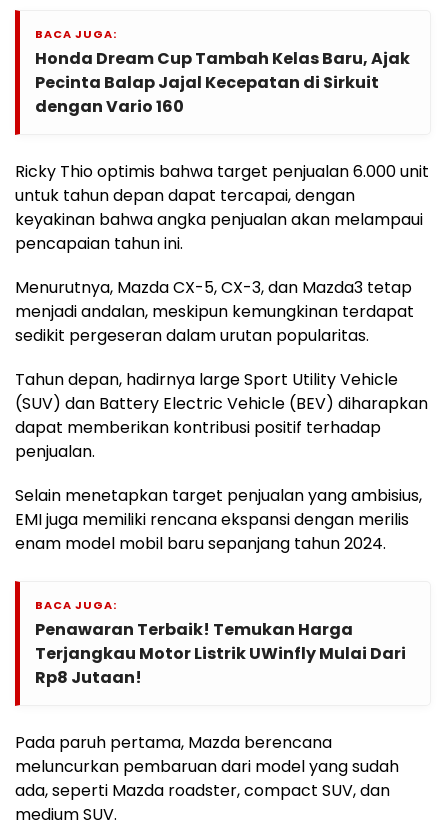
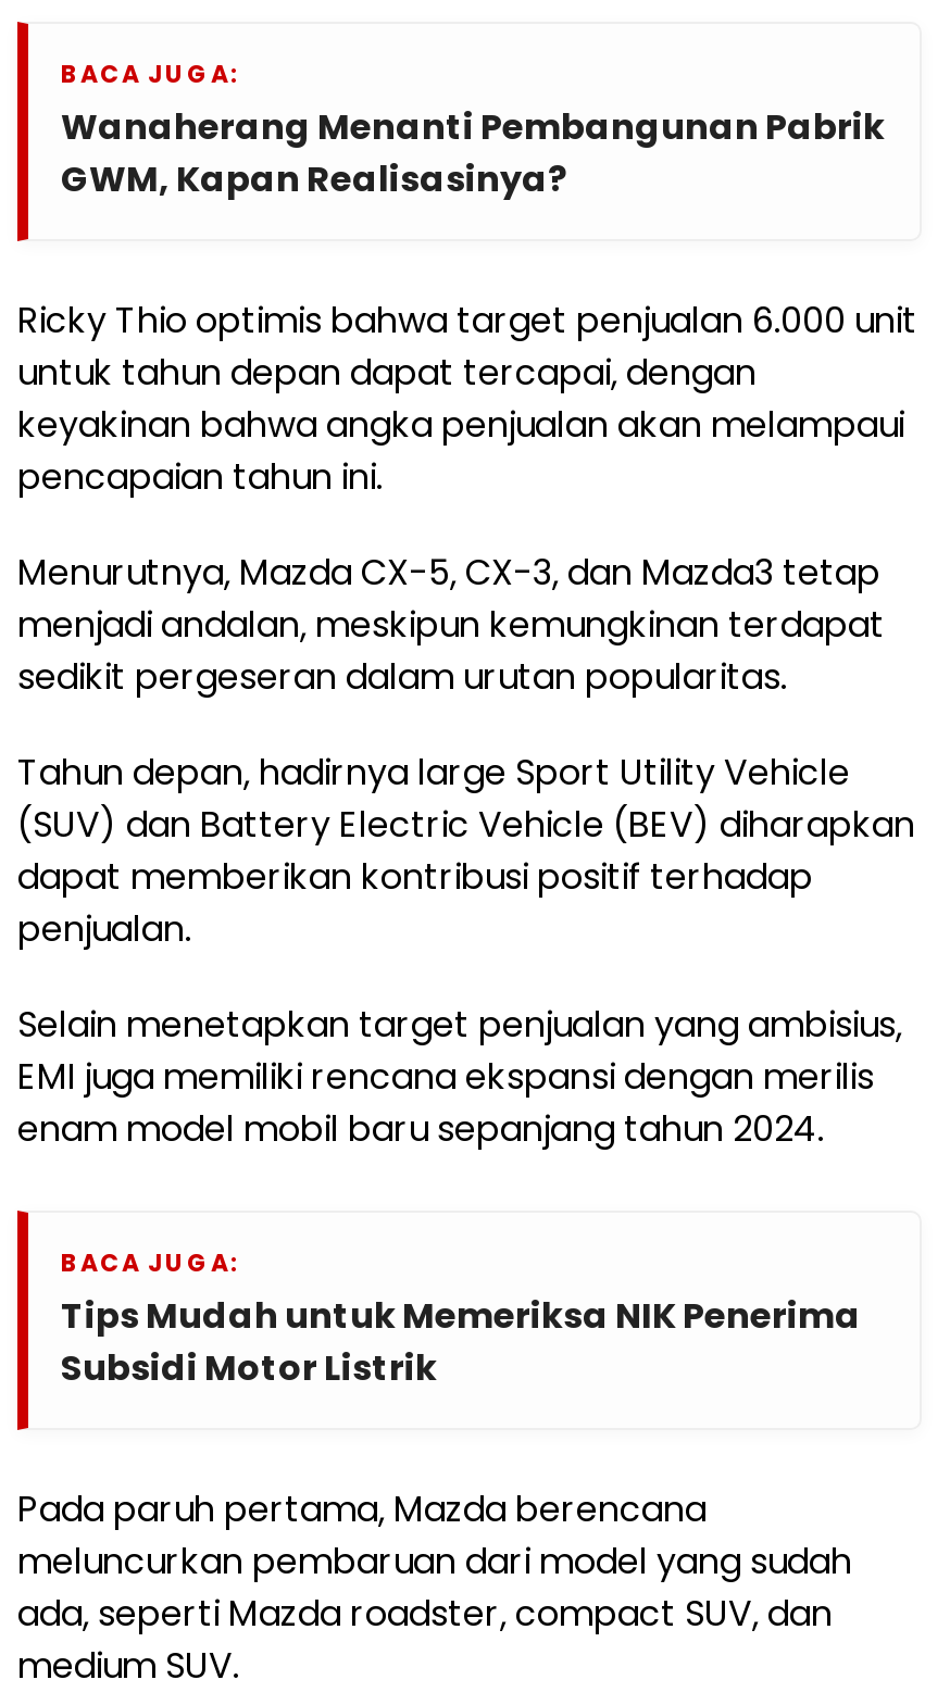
- Honda Dream Cup Tambah Kelas Baru, Ajak
- Pecinta Balap Jajal Kecepatan di Sirkuit
- dengan Vario 160
+ Wanaherang Menanti Pembangunan Pabrik
+ GWM, Kapan Realisasinya?

- Penawaran Terbaik! Temukan Harga
- Terjangkau Motor Listrik UWinfly Mulai Dari
- Rp8 Jutaan!
+ Tips Mudah untuk Memeriksa NIK Penerima
+ Subsidi Motor Listrik
